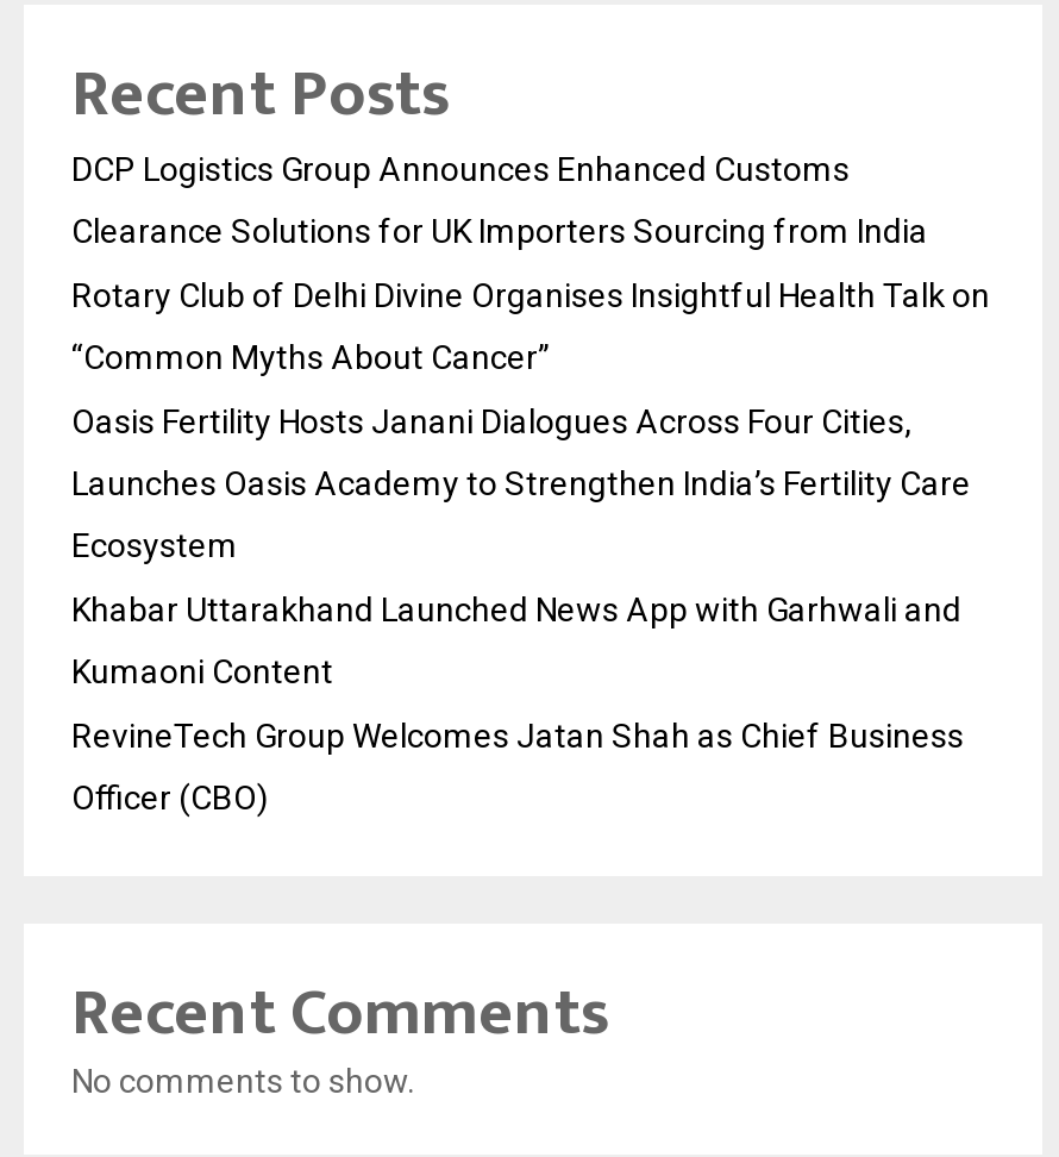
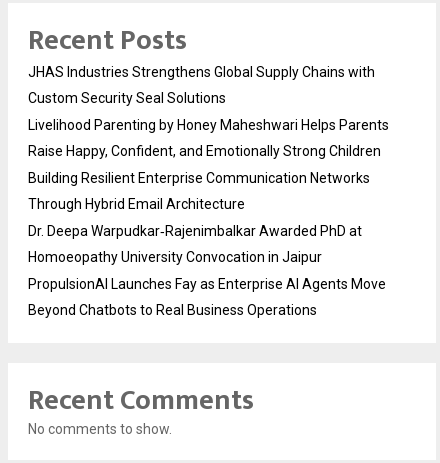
- DCP Logistics Group Announces Enhanced Customs
- Clearance Solutions for UK Importers Sourcing from India
- Rotary Club of Delhi Divine Organises Insightful Health Talk on
- “Common Myths About Cancer”
- Oasis Fertility Hosts Janani Dialogues Across Four Cities,
- Launches Oasis Academy to Strengthen India’s Fertility Care
- Ecosystem
- Khabar Uttarakhand Launched News App with Garhwali and
- Kumaoni Content
- RevineTech Group Welcomes Jatan Shah as Chief Business
- Officer (CBO)
+ JHAS Industries Strengthens Global Supply Chains with
+ Custom Security Seal Solutions
+ Livelihood Parenting by Honey Maheshwari Helps Parents
+ Raise Happy, Confident, and Emotionally Strong Children
+ Building Resilient Enterprise Communication Networks
+ Through Hybrid Email Architecture
+ Dr. Deepa Warpudkar‑Rajenimbalkar Awarded PhD at
+ Homoeopathy University Convocation in Jaipur
+ PropulsionAI Launches Fay as Enterprise AI Agents Move
+ Beyond Chatbots to Real Business Operations
